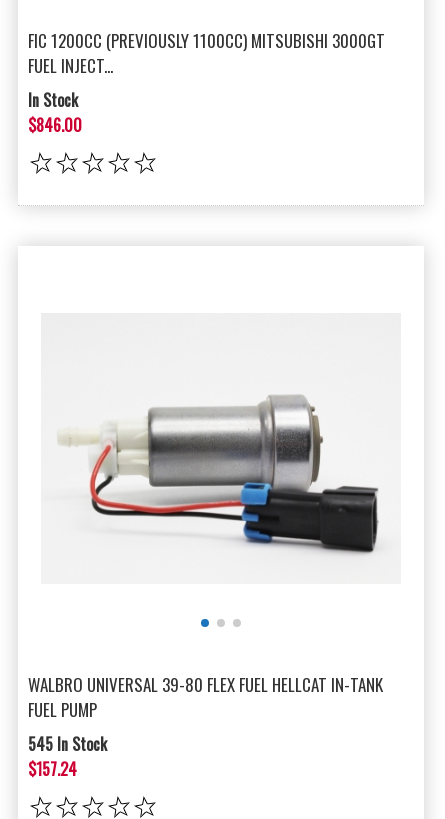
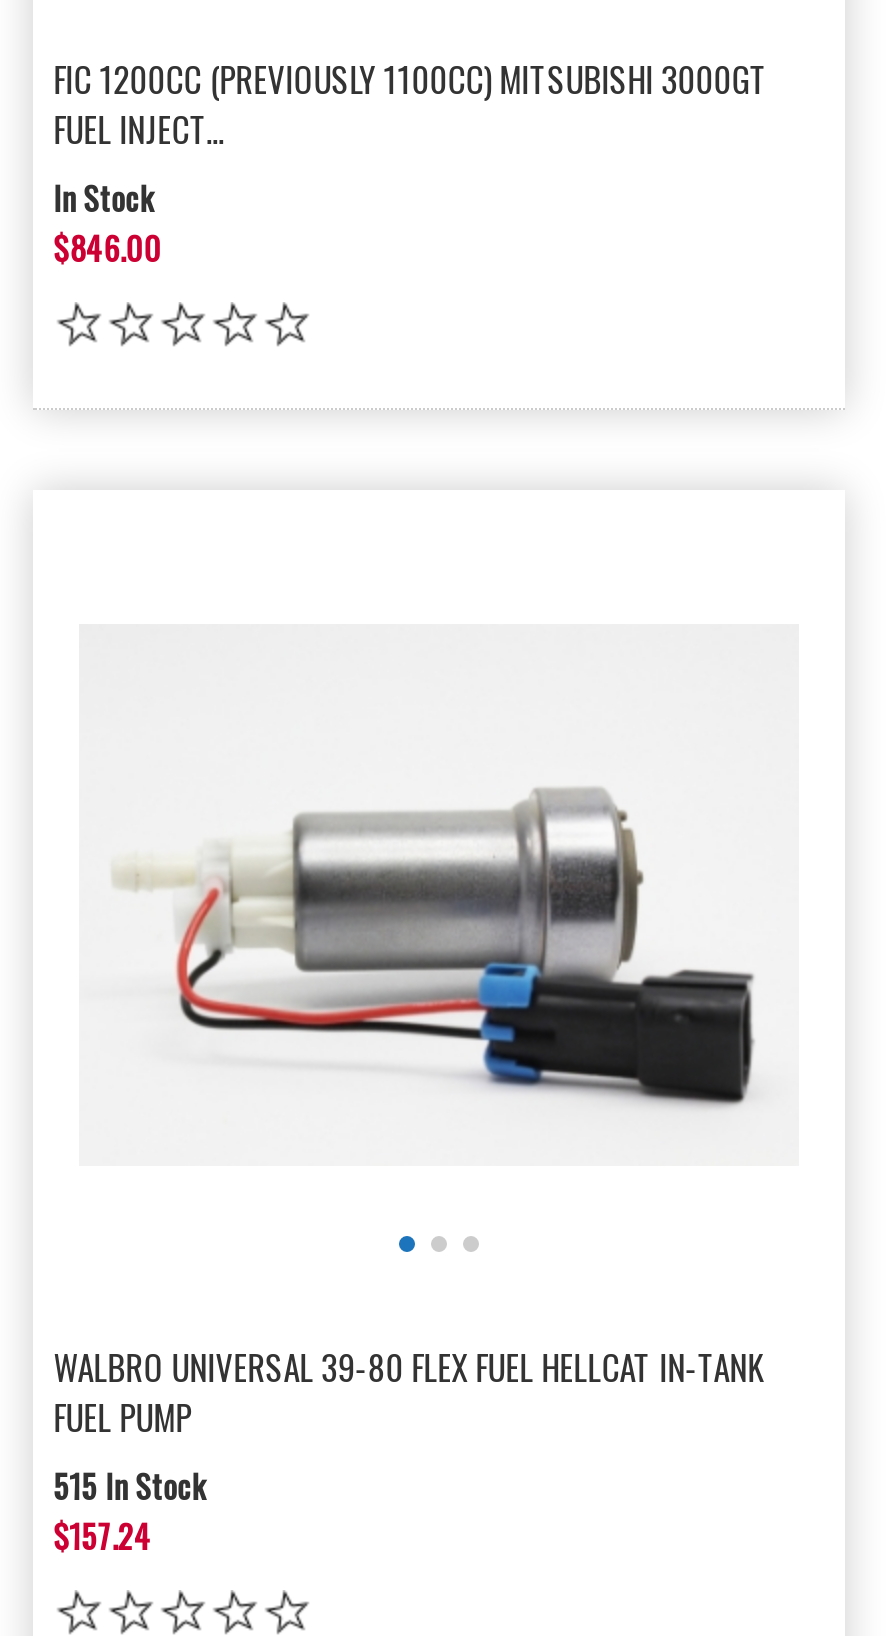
- 545 In Stock
+ 515 In Stock
